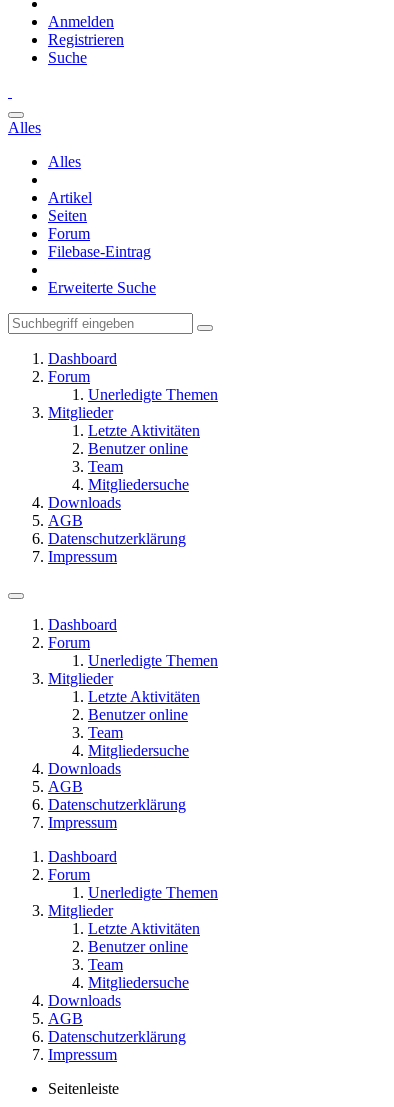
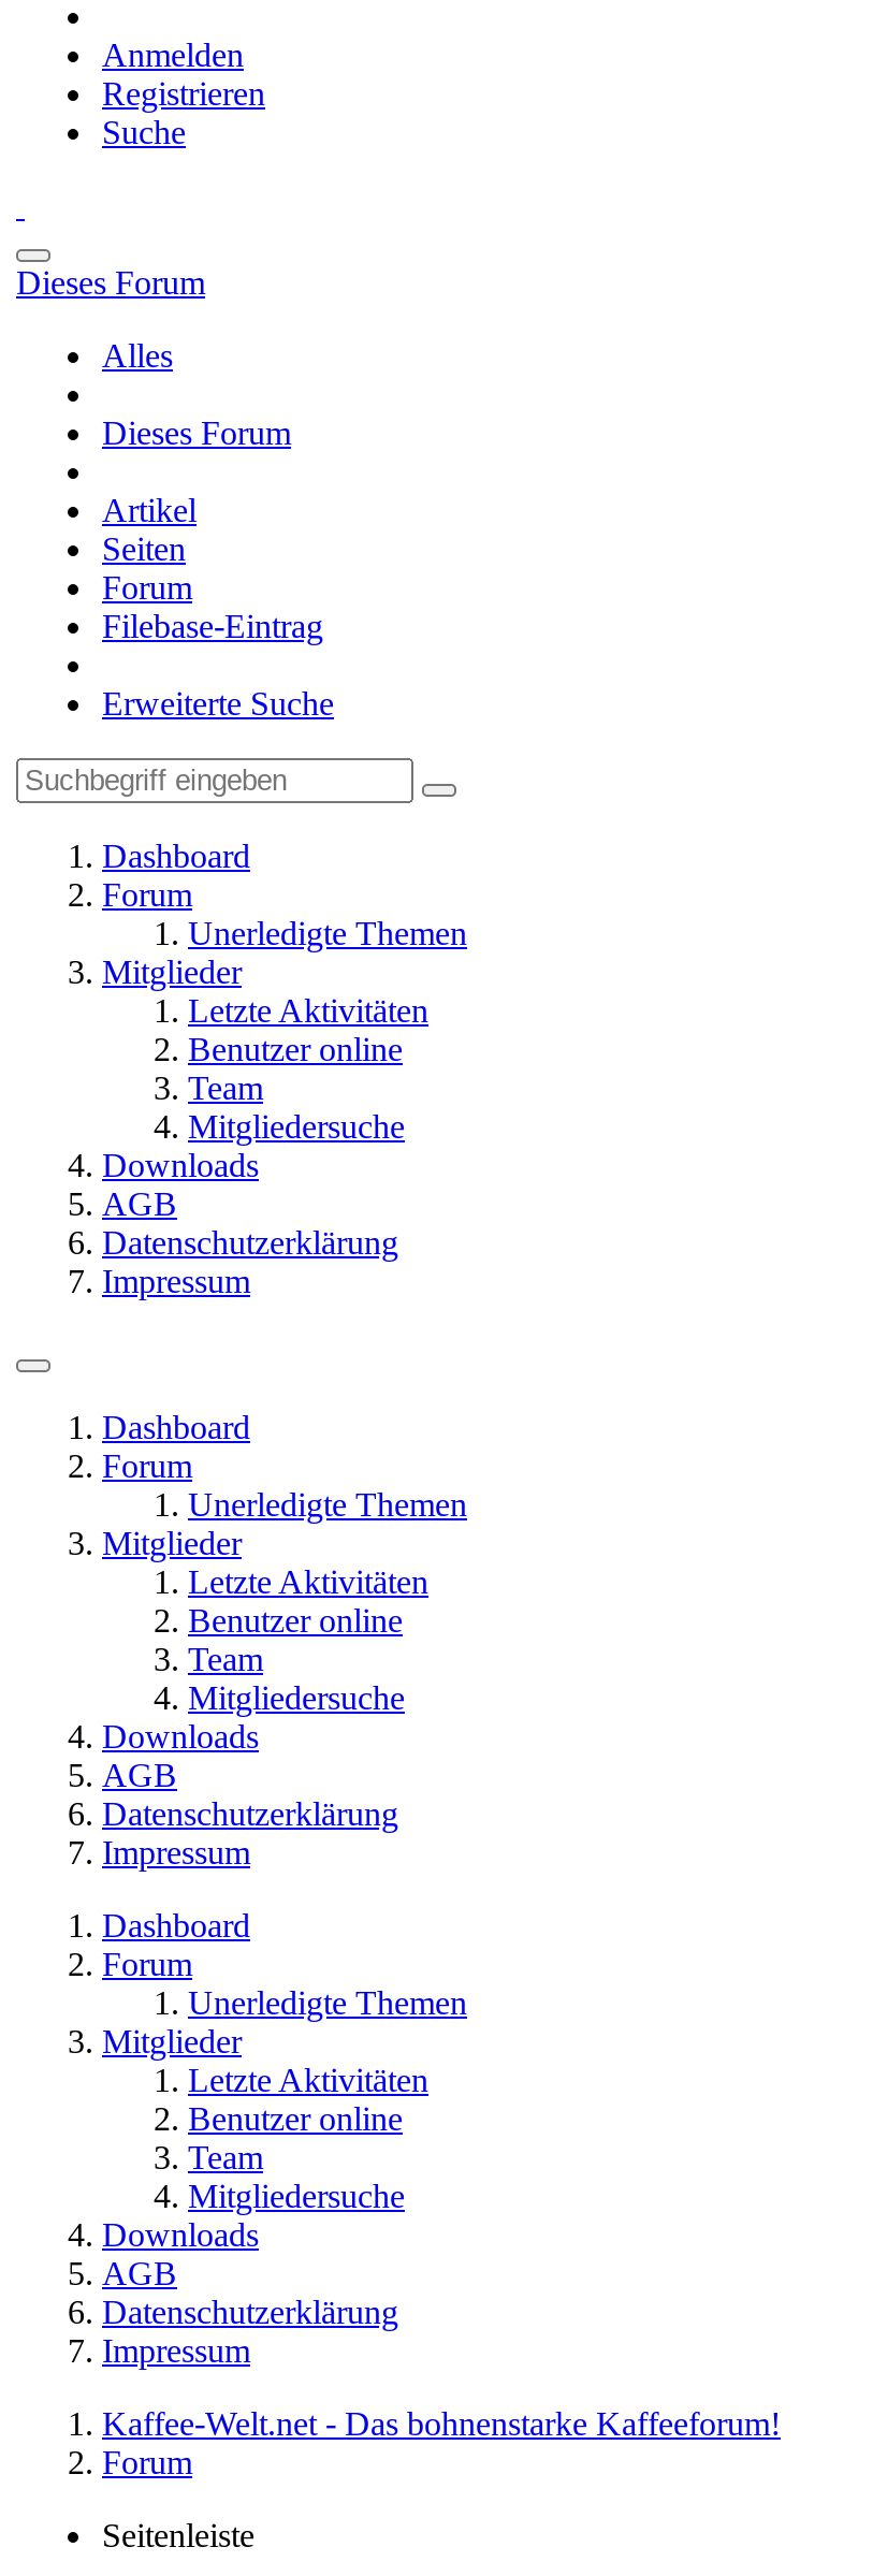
+ Dieses Forum

- Alles
+ Dieses Forum

+ Kaffee-Welt.net - Das bohnenstarke Kaffeeforum!
+ Forum
